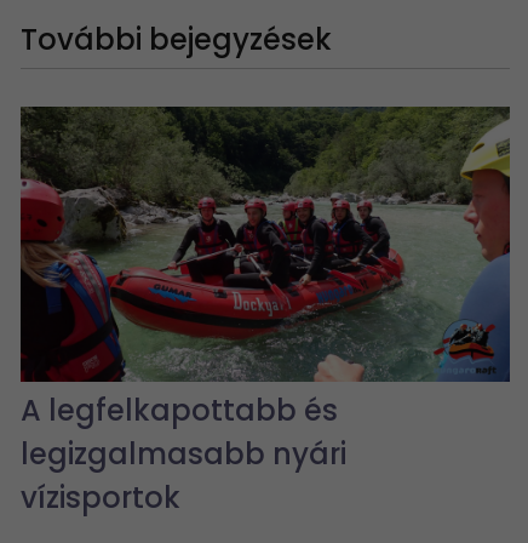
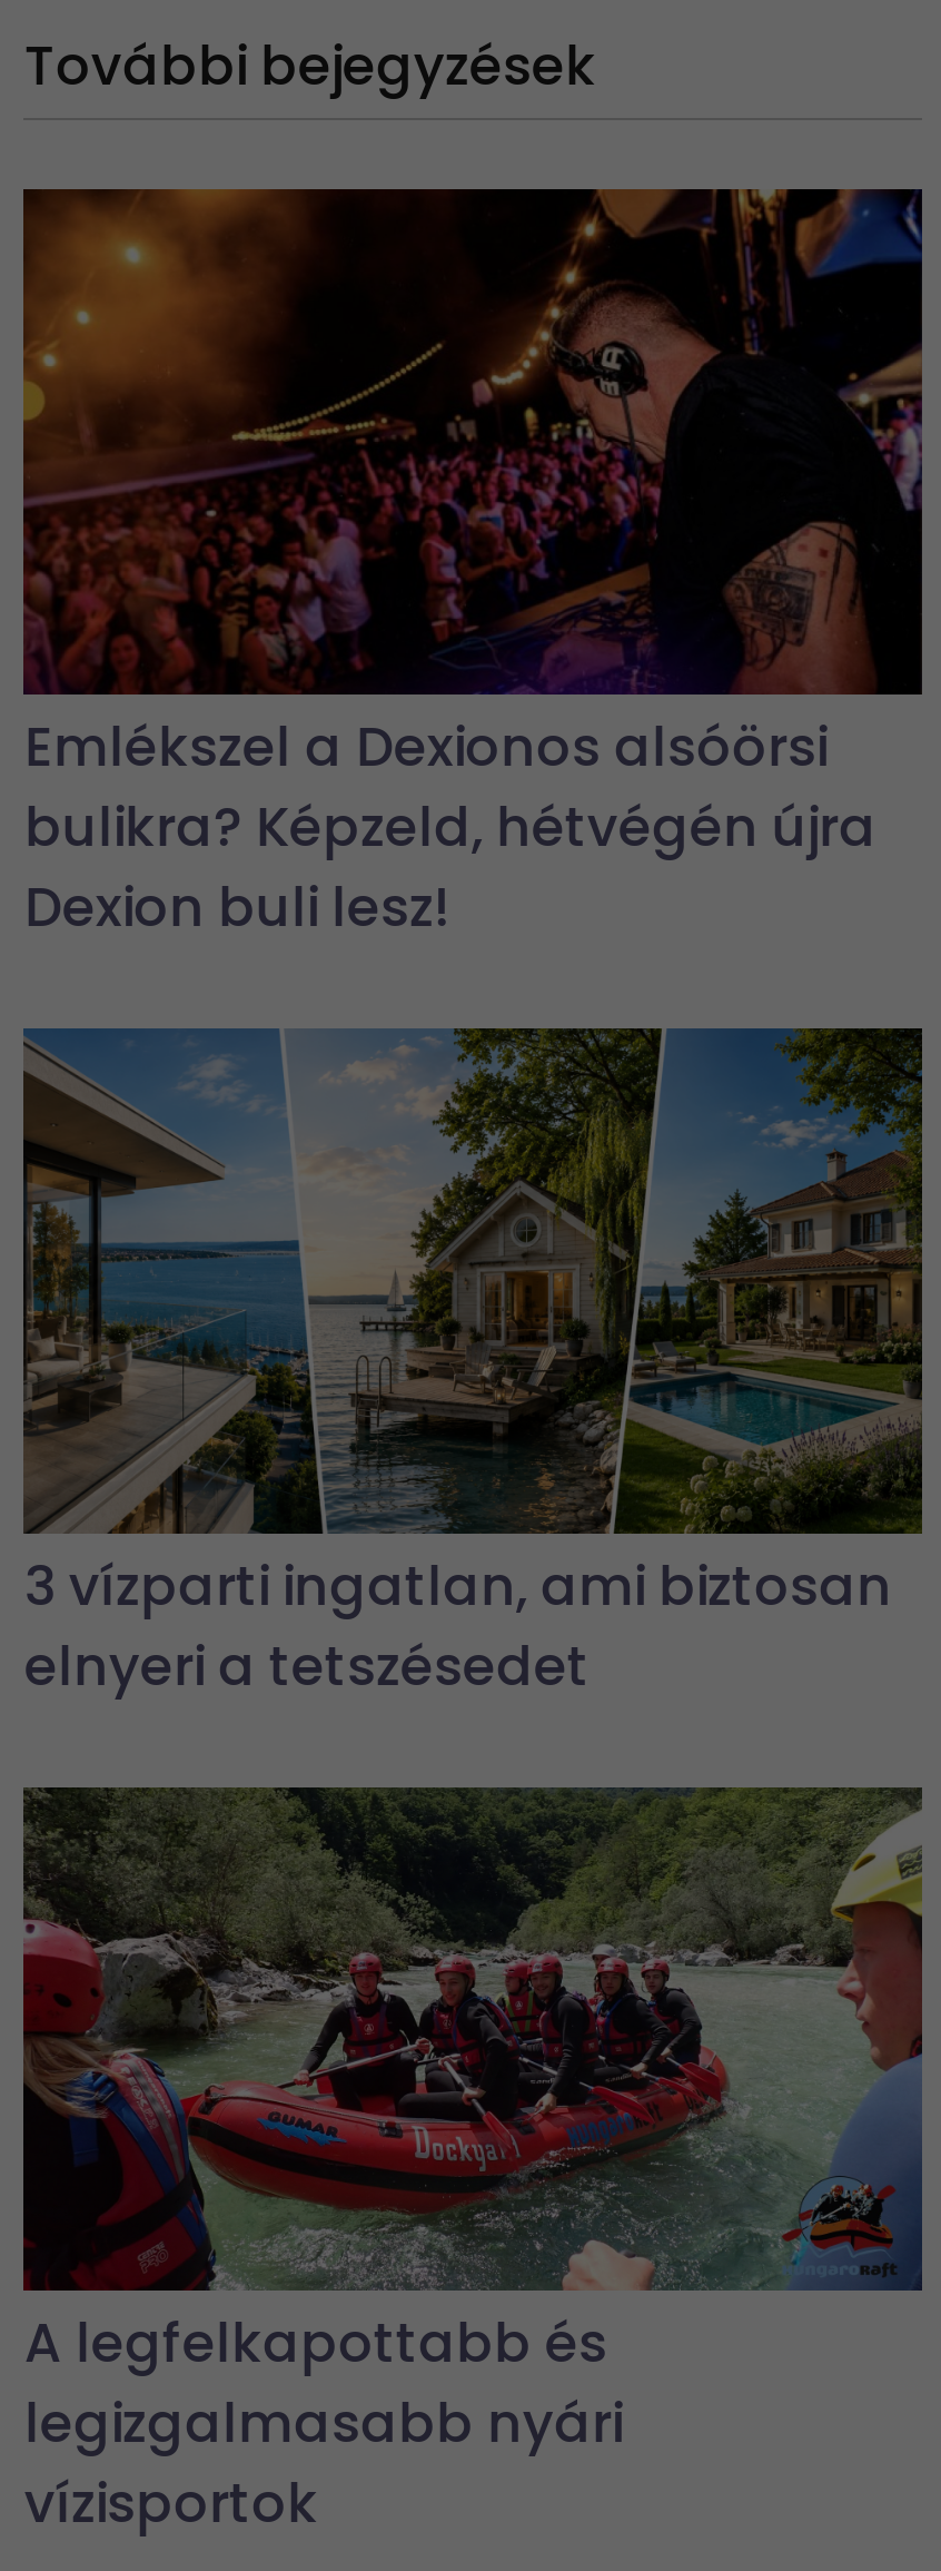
+ [image]
+ Emlékszel a Dexionos alsóörsi
+ bulikra? Képzeld, hétvégén újra
+ Dexion buli lesz!

+ [image]
+ 3 vízparti ingatlan, ami biztosan
+ elnyeri a tetszésedet
